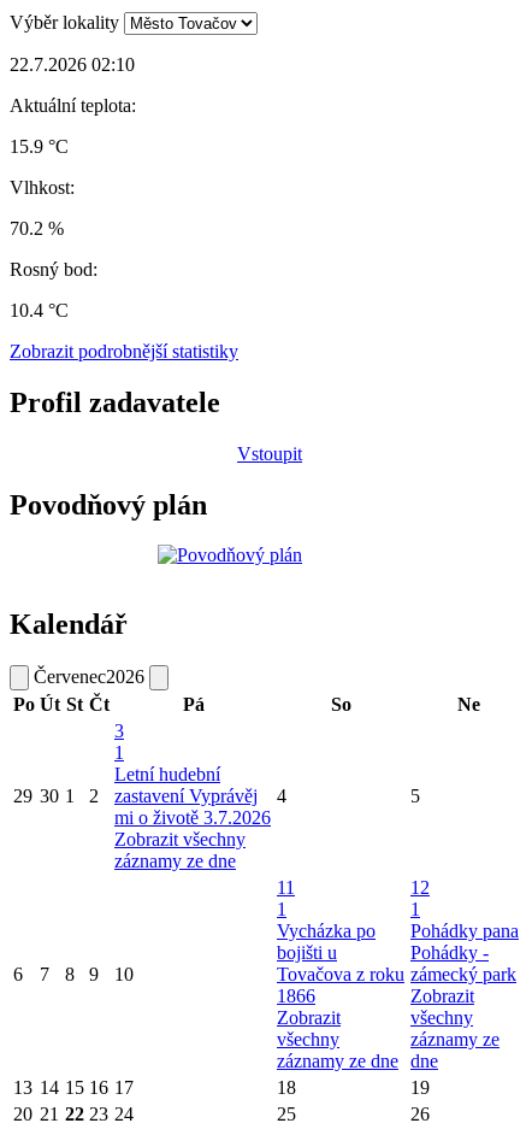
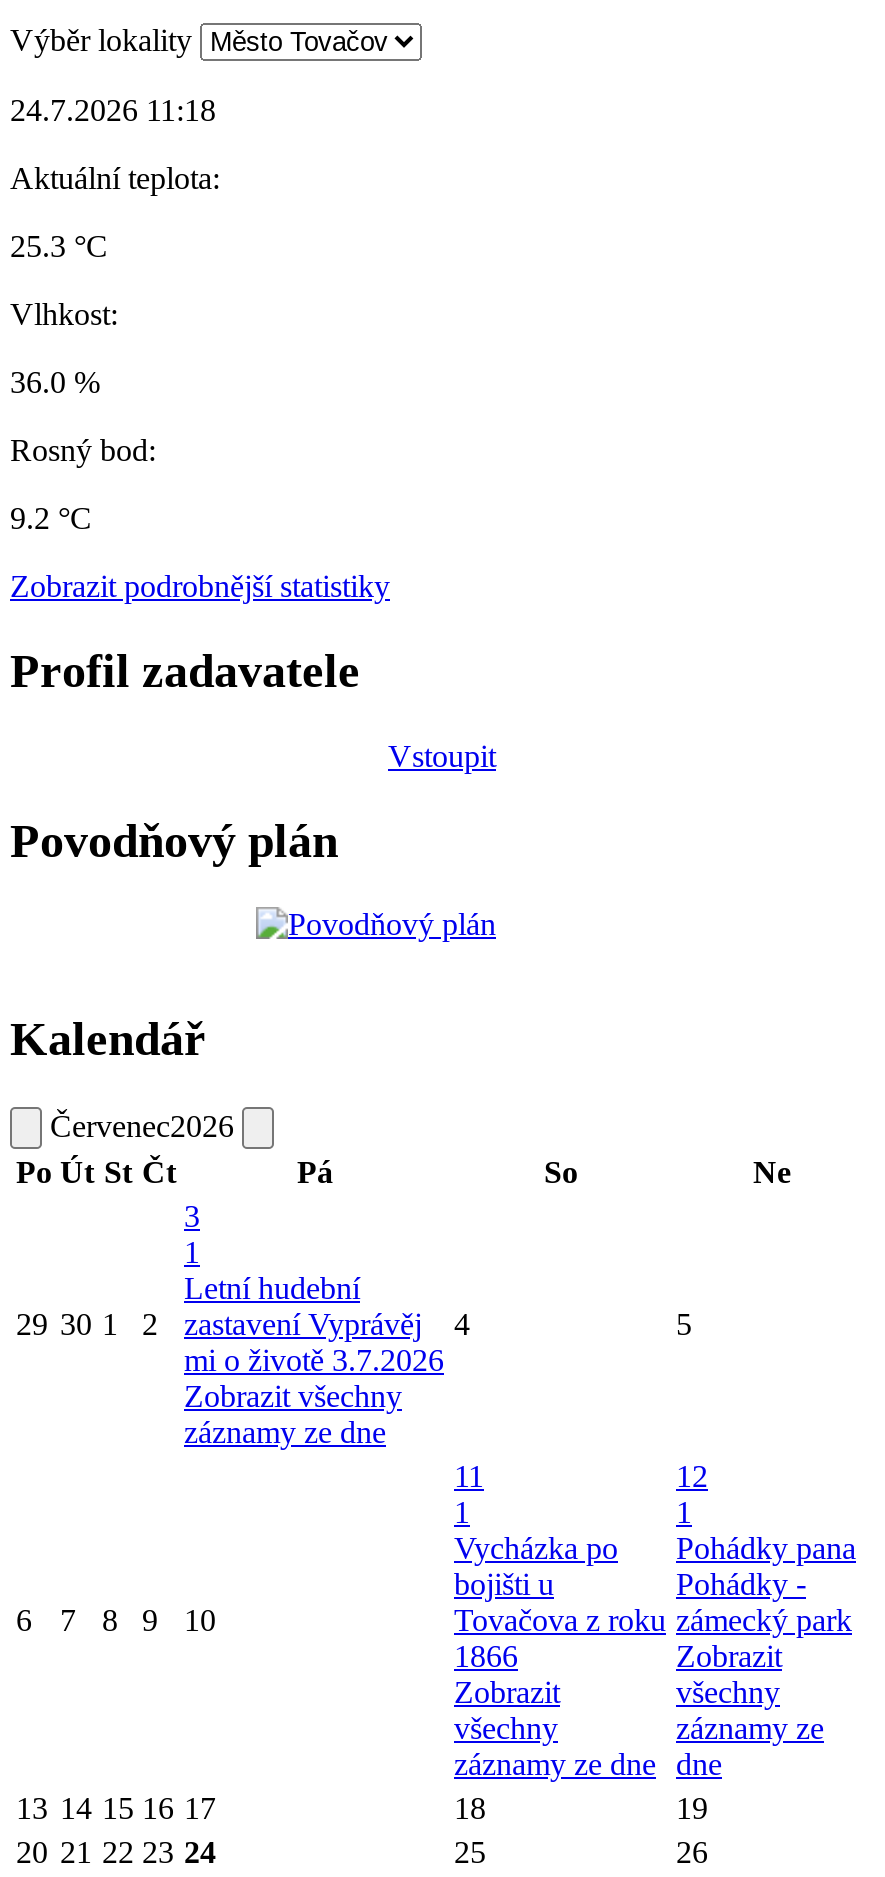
- 22.7.2026 02:10
+ 24.7.2026 11:18

- 15.9 °C
+ 25.3 °C

- 70.2 %
+ 36.0 %

- 10.4 °C
+ 9.2 °C
